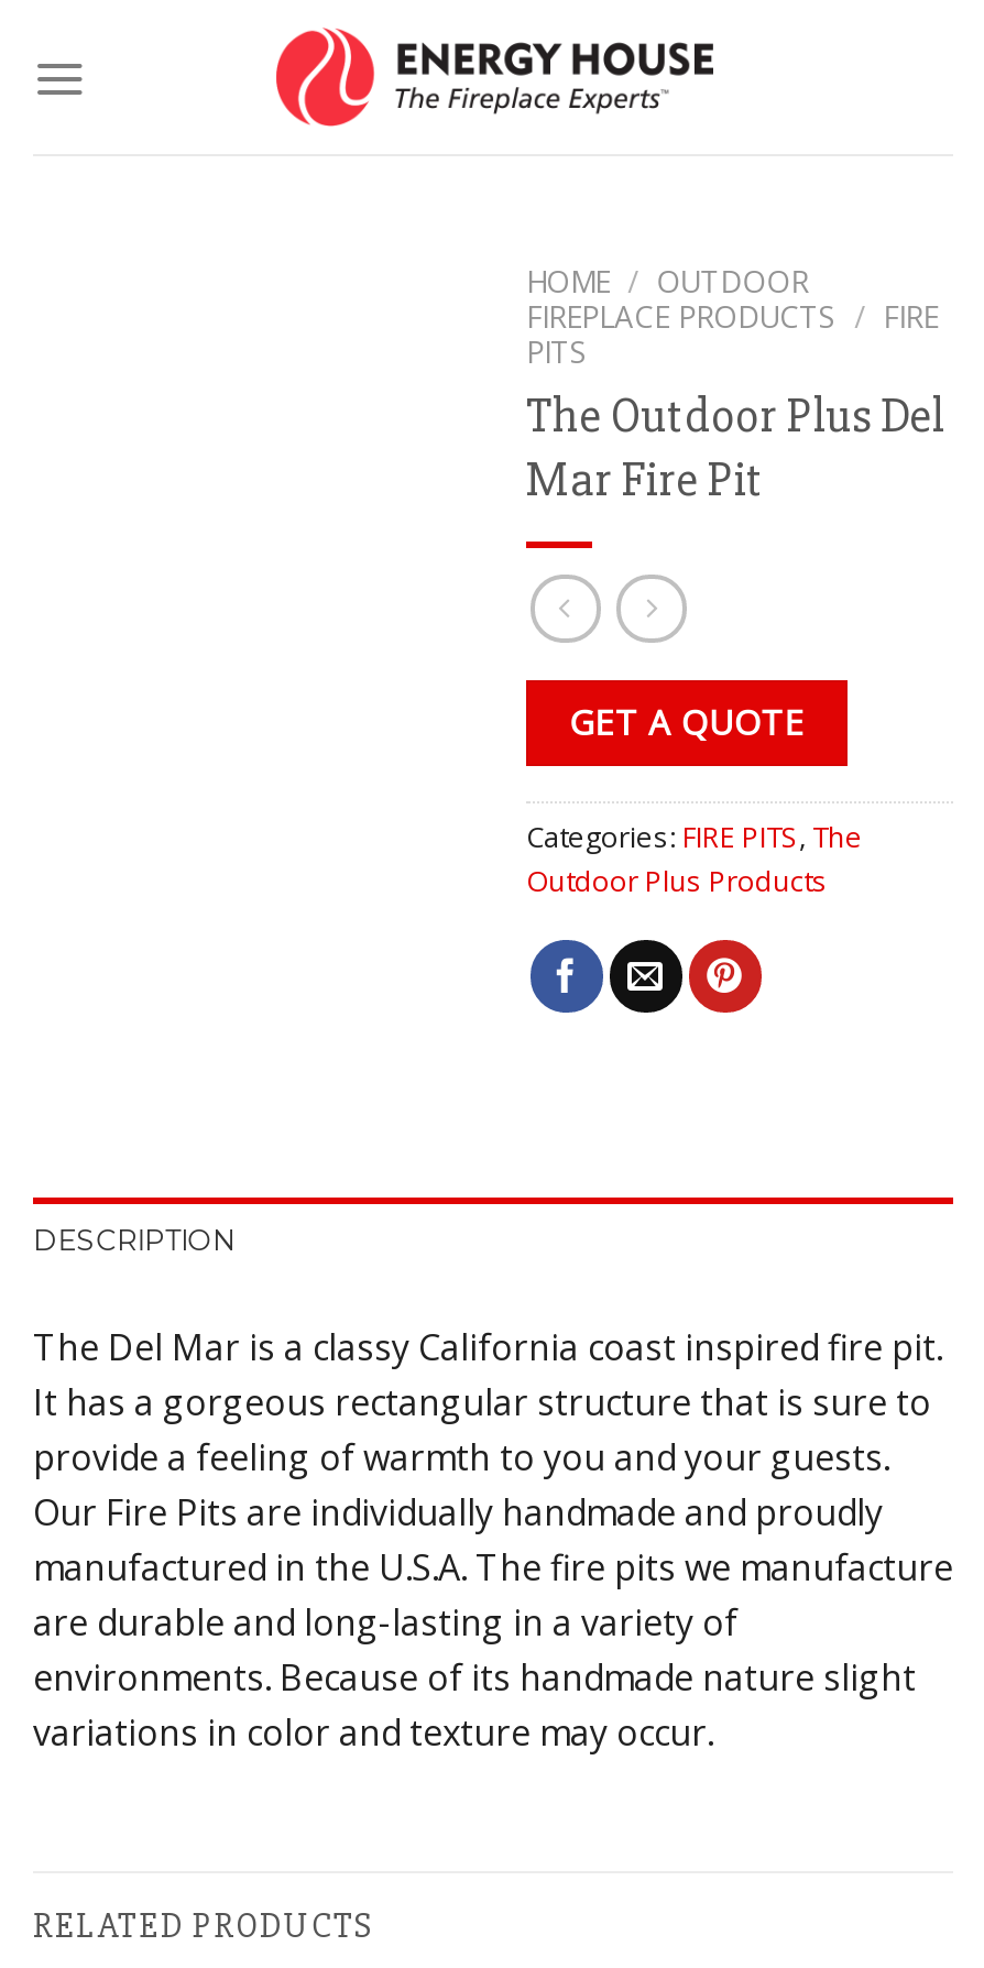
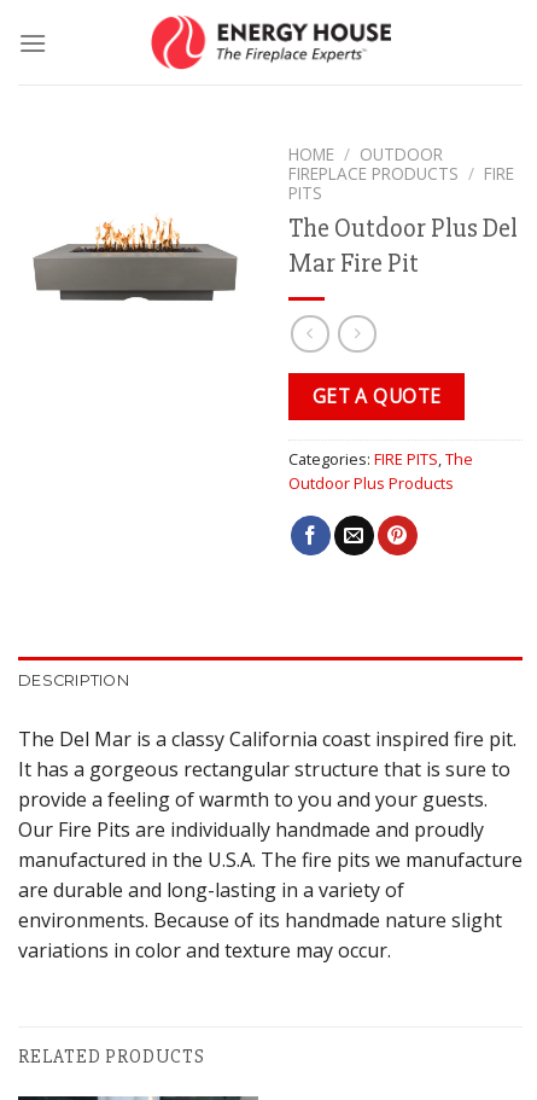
+ [image]
